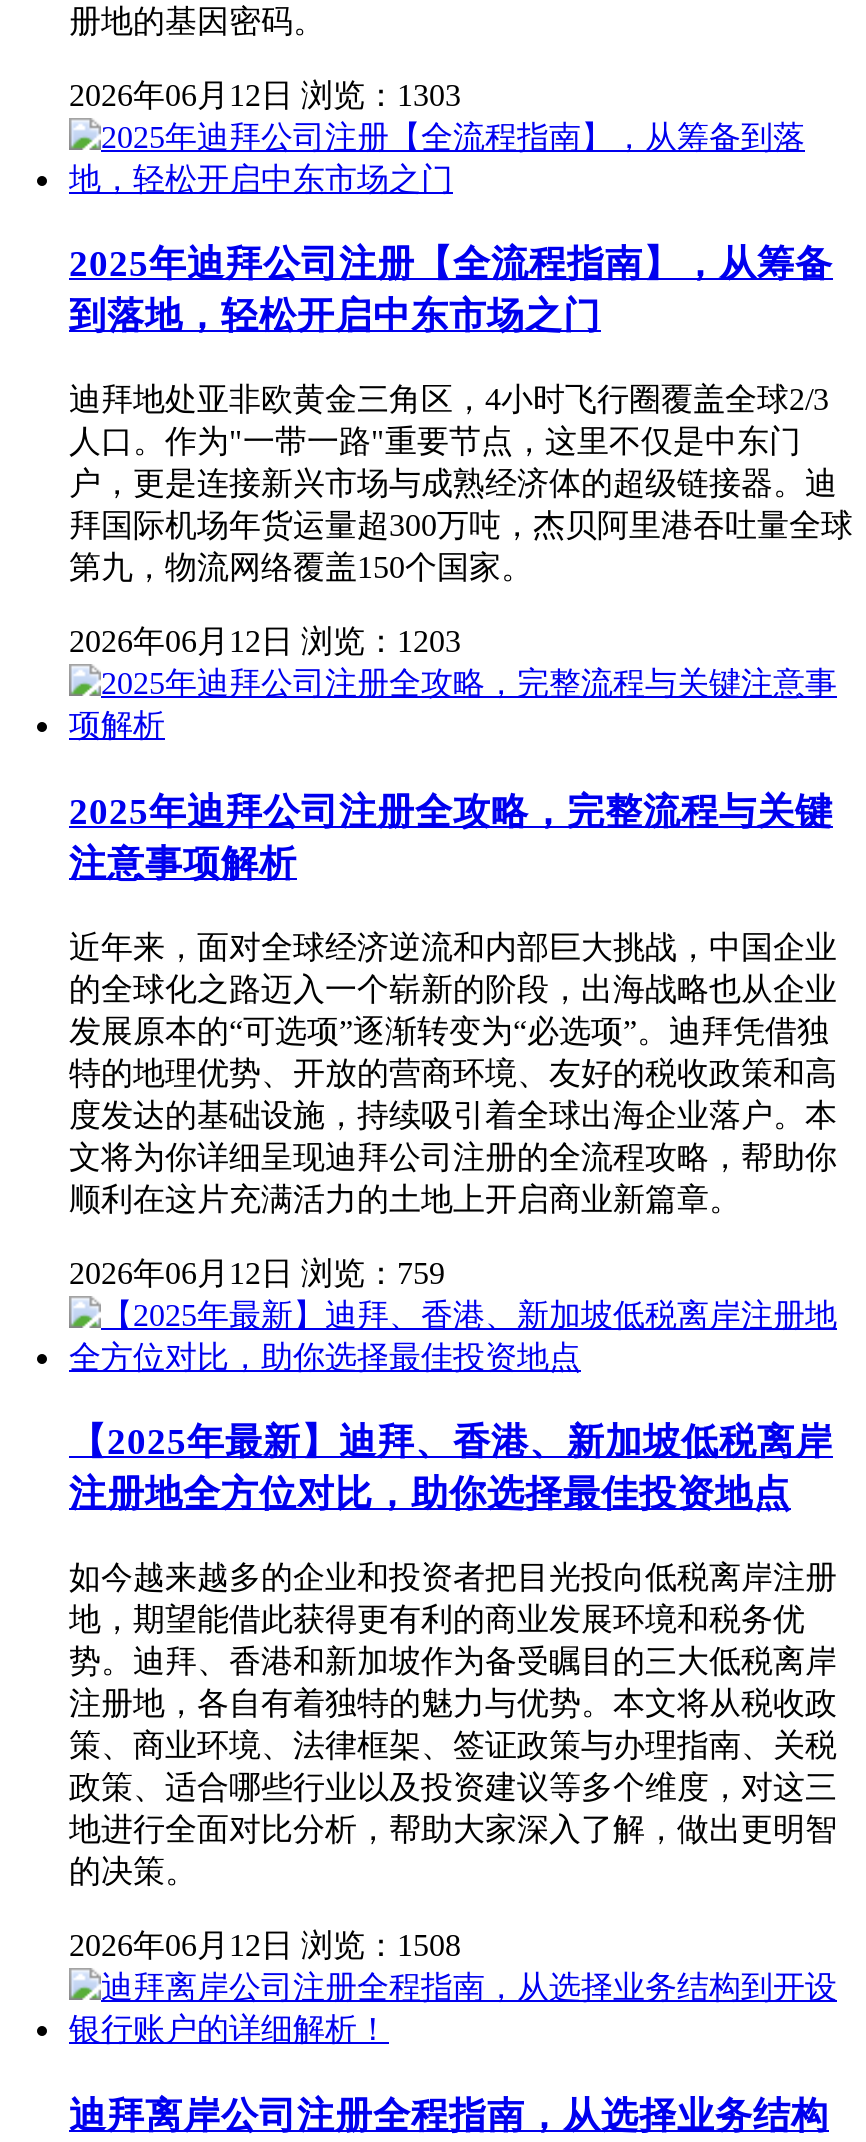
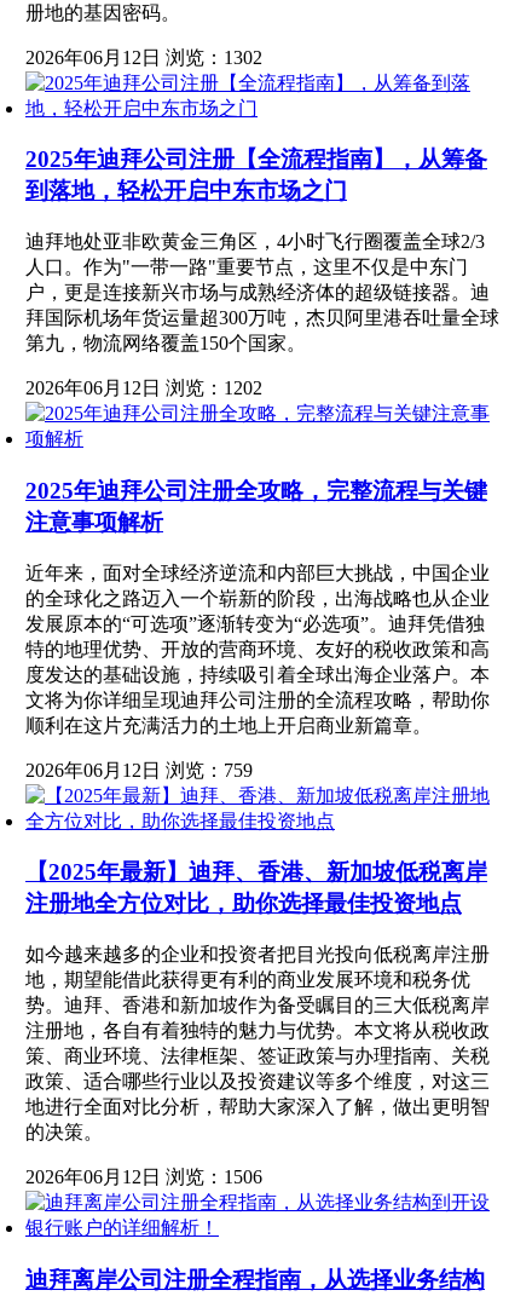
- 2026年06月12日 浏览：1303
+ 2026年06月12日 浏览：1302

- 2026年06月12日 浏览：1203
+ 2026年06月12日 浏览：1202

- 2026年06月12日 浏览：1508
+ 2026年06月12日 浏览：1506
